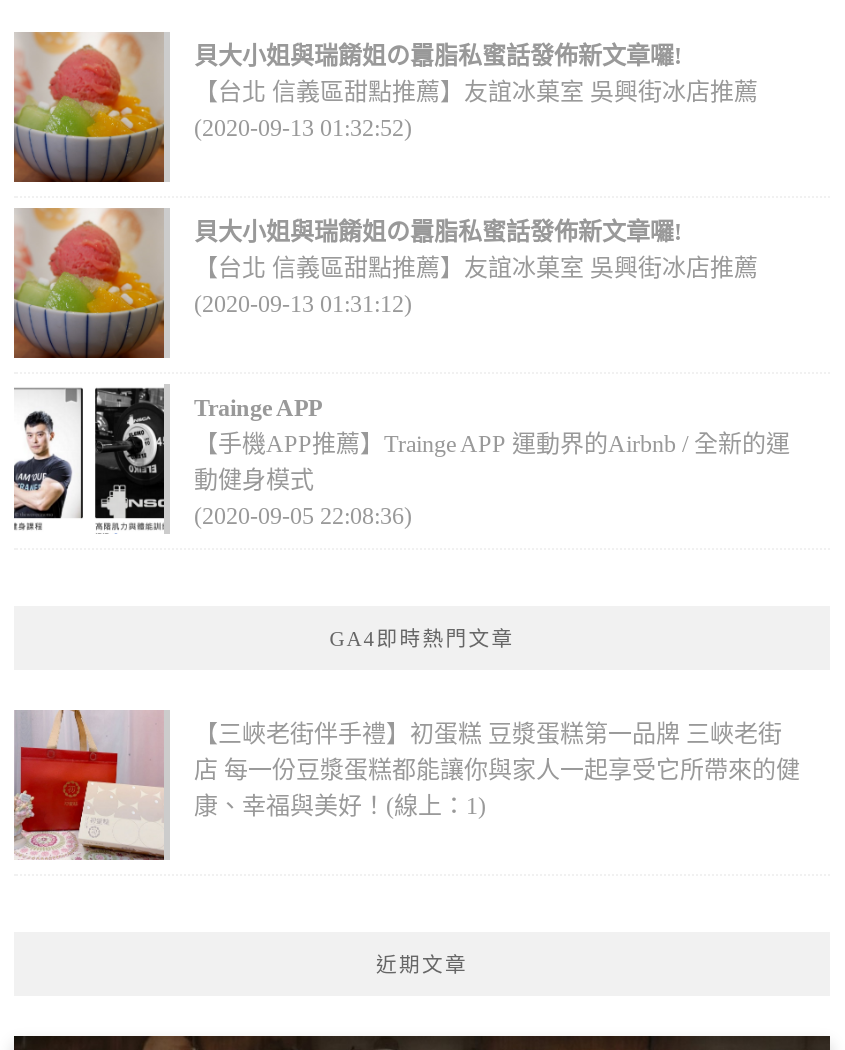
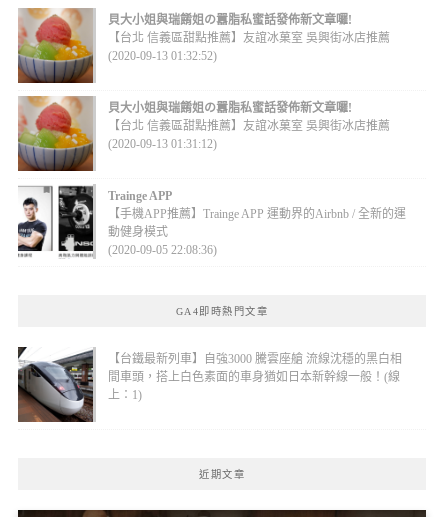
- [image]
- 【三峽老街伴手禮】初蛋糕 豆漿蛋糕第一品牌 三峽老街
- 店 每一份豆漿蛋糕都能讓你與家人一起享受它所帶來的健
- 康、幸福與美好！(線上：1)
+ [image]
+ 【台鐵最新列車】自強3000 騰雲座艙 流線沈穩的黑白相
+ 間車頭，搭上白色素面的車身猶如日本新幹線一般！(線
+ 上：1)
